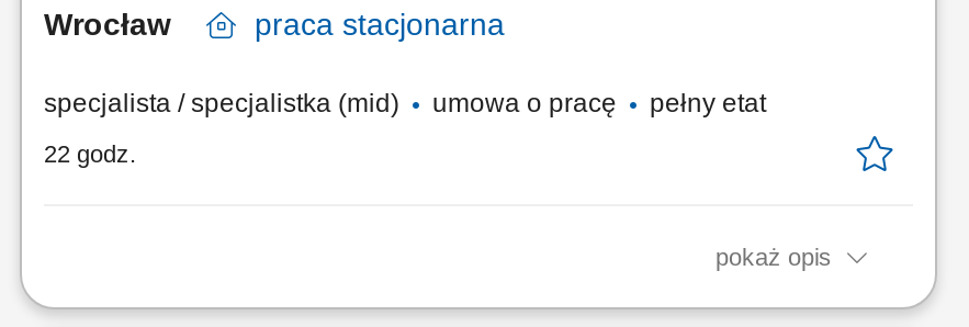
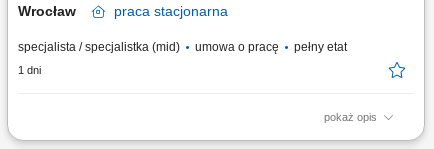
- 22 godz.
+ 1 dni
